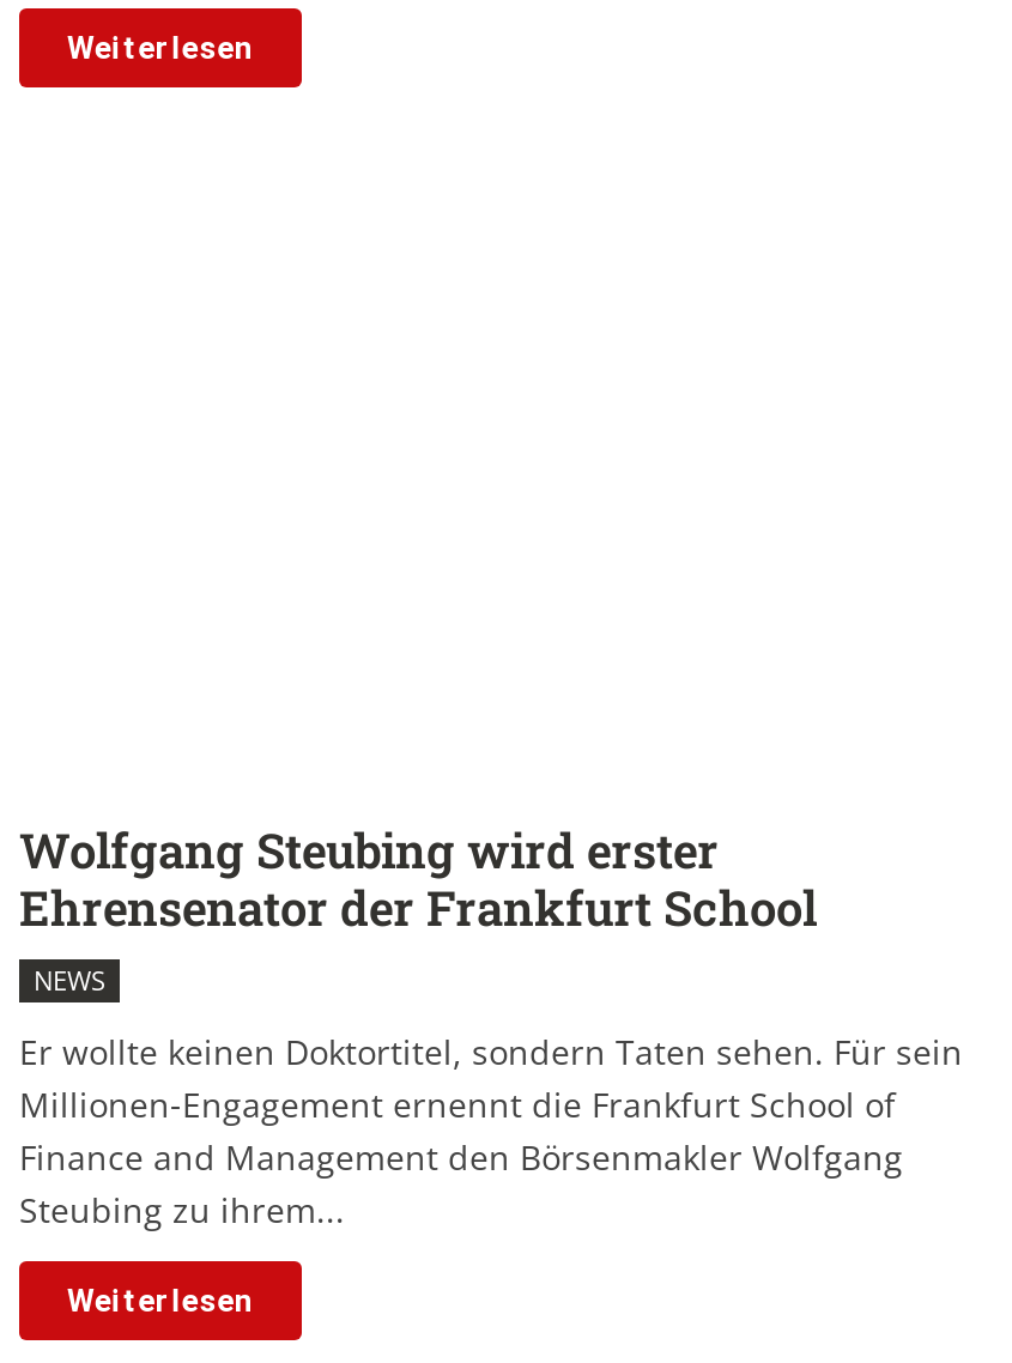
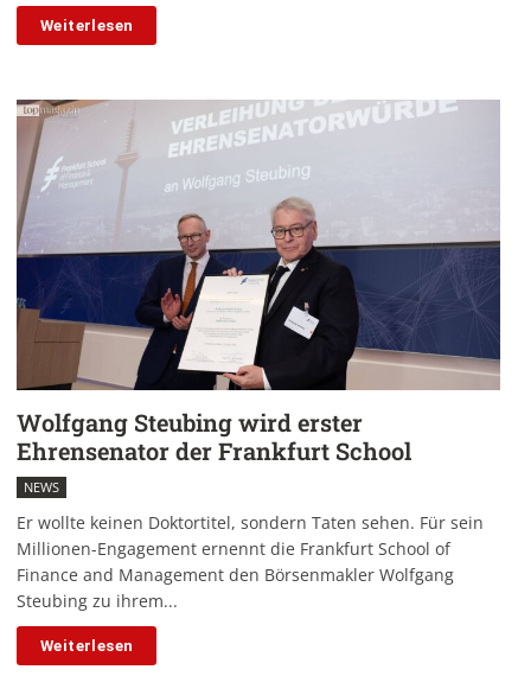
+ [image]
